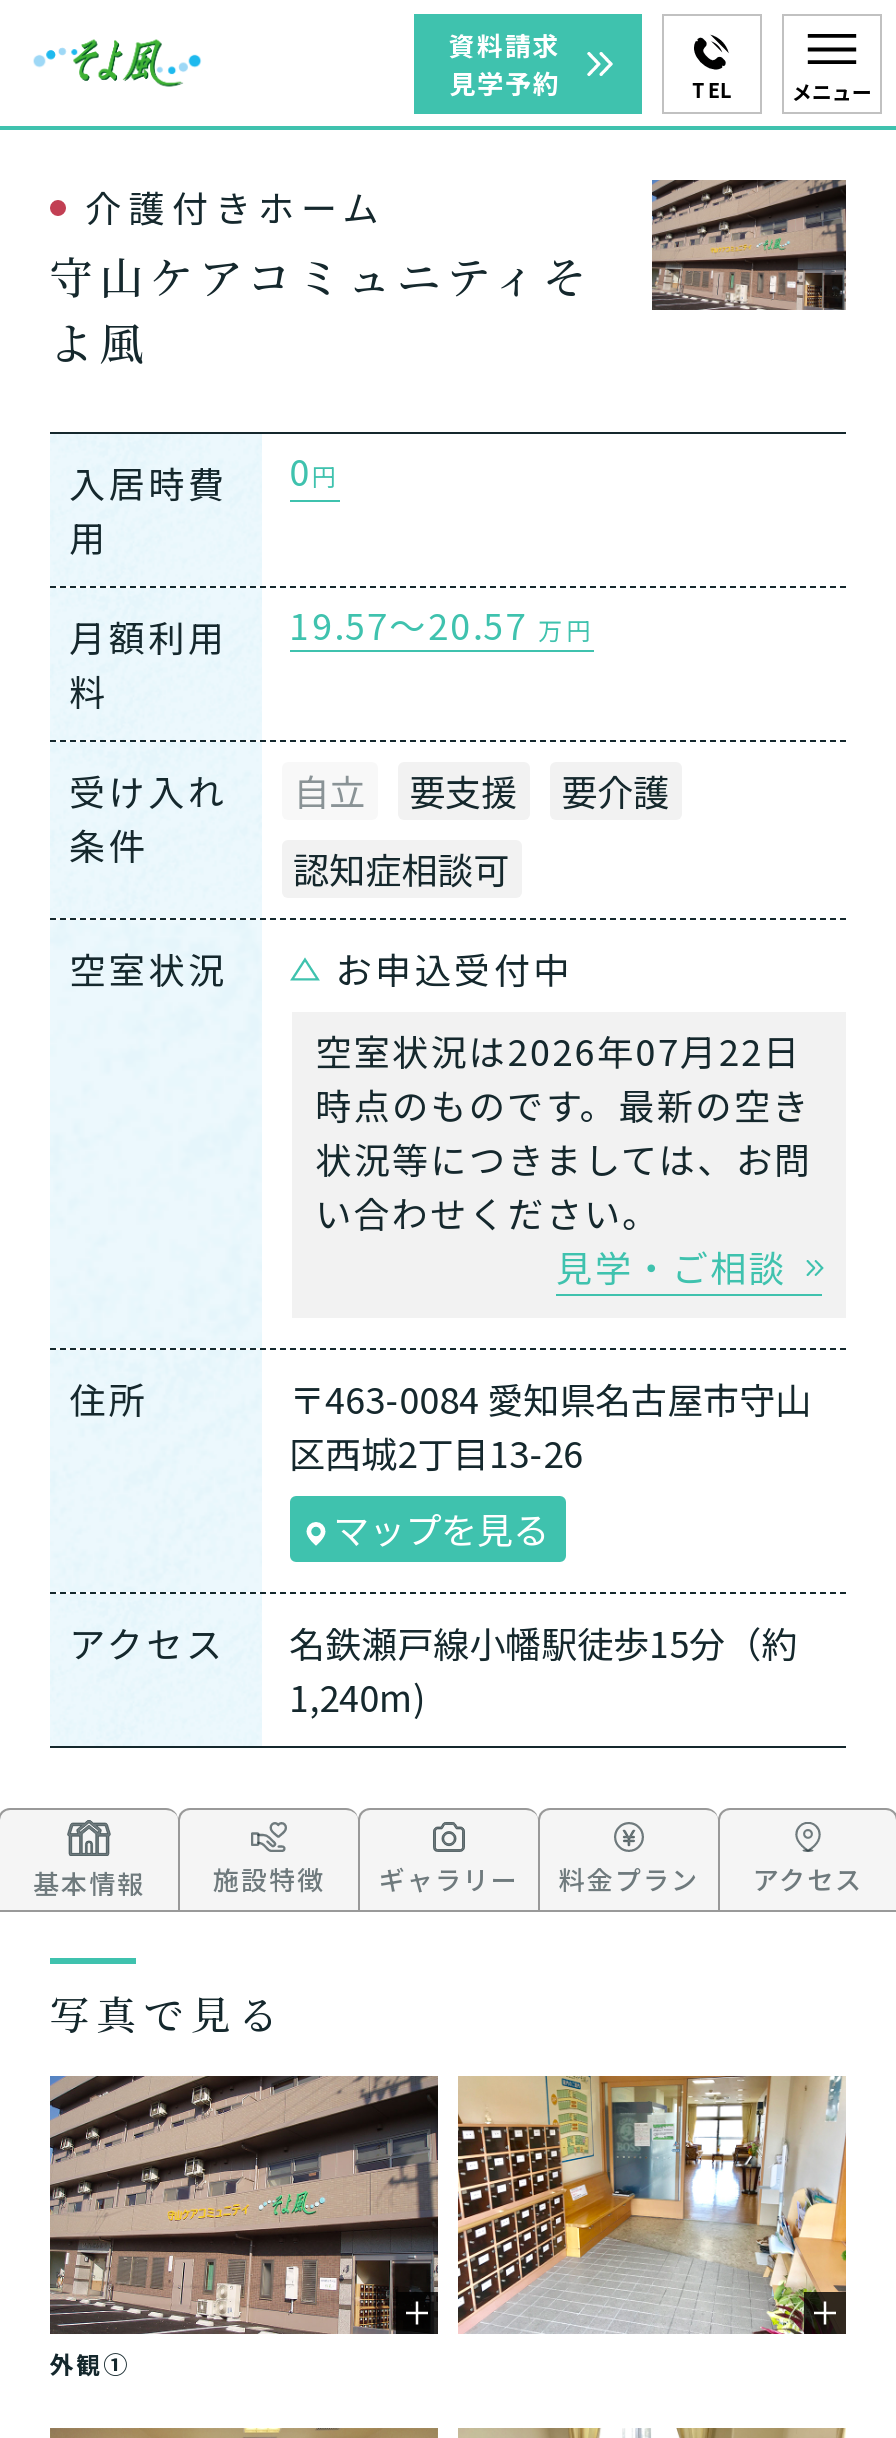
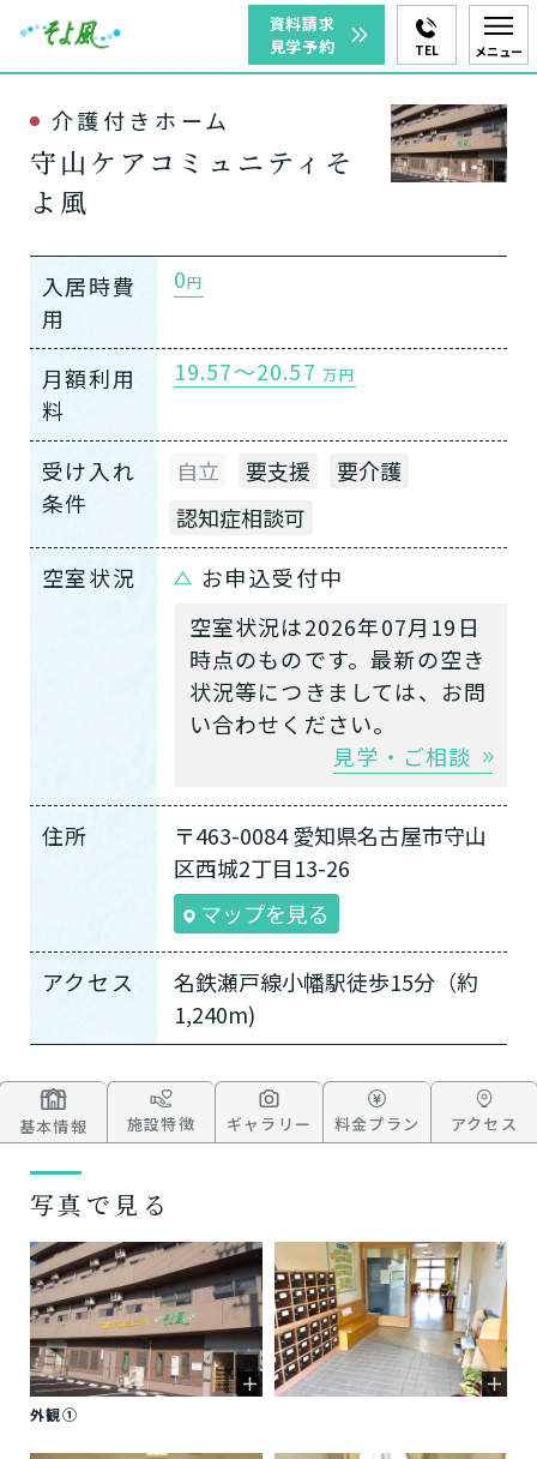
- 空室状況は2026年07月22日
+ 空室状況は2026年07月19日
